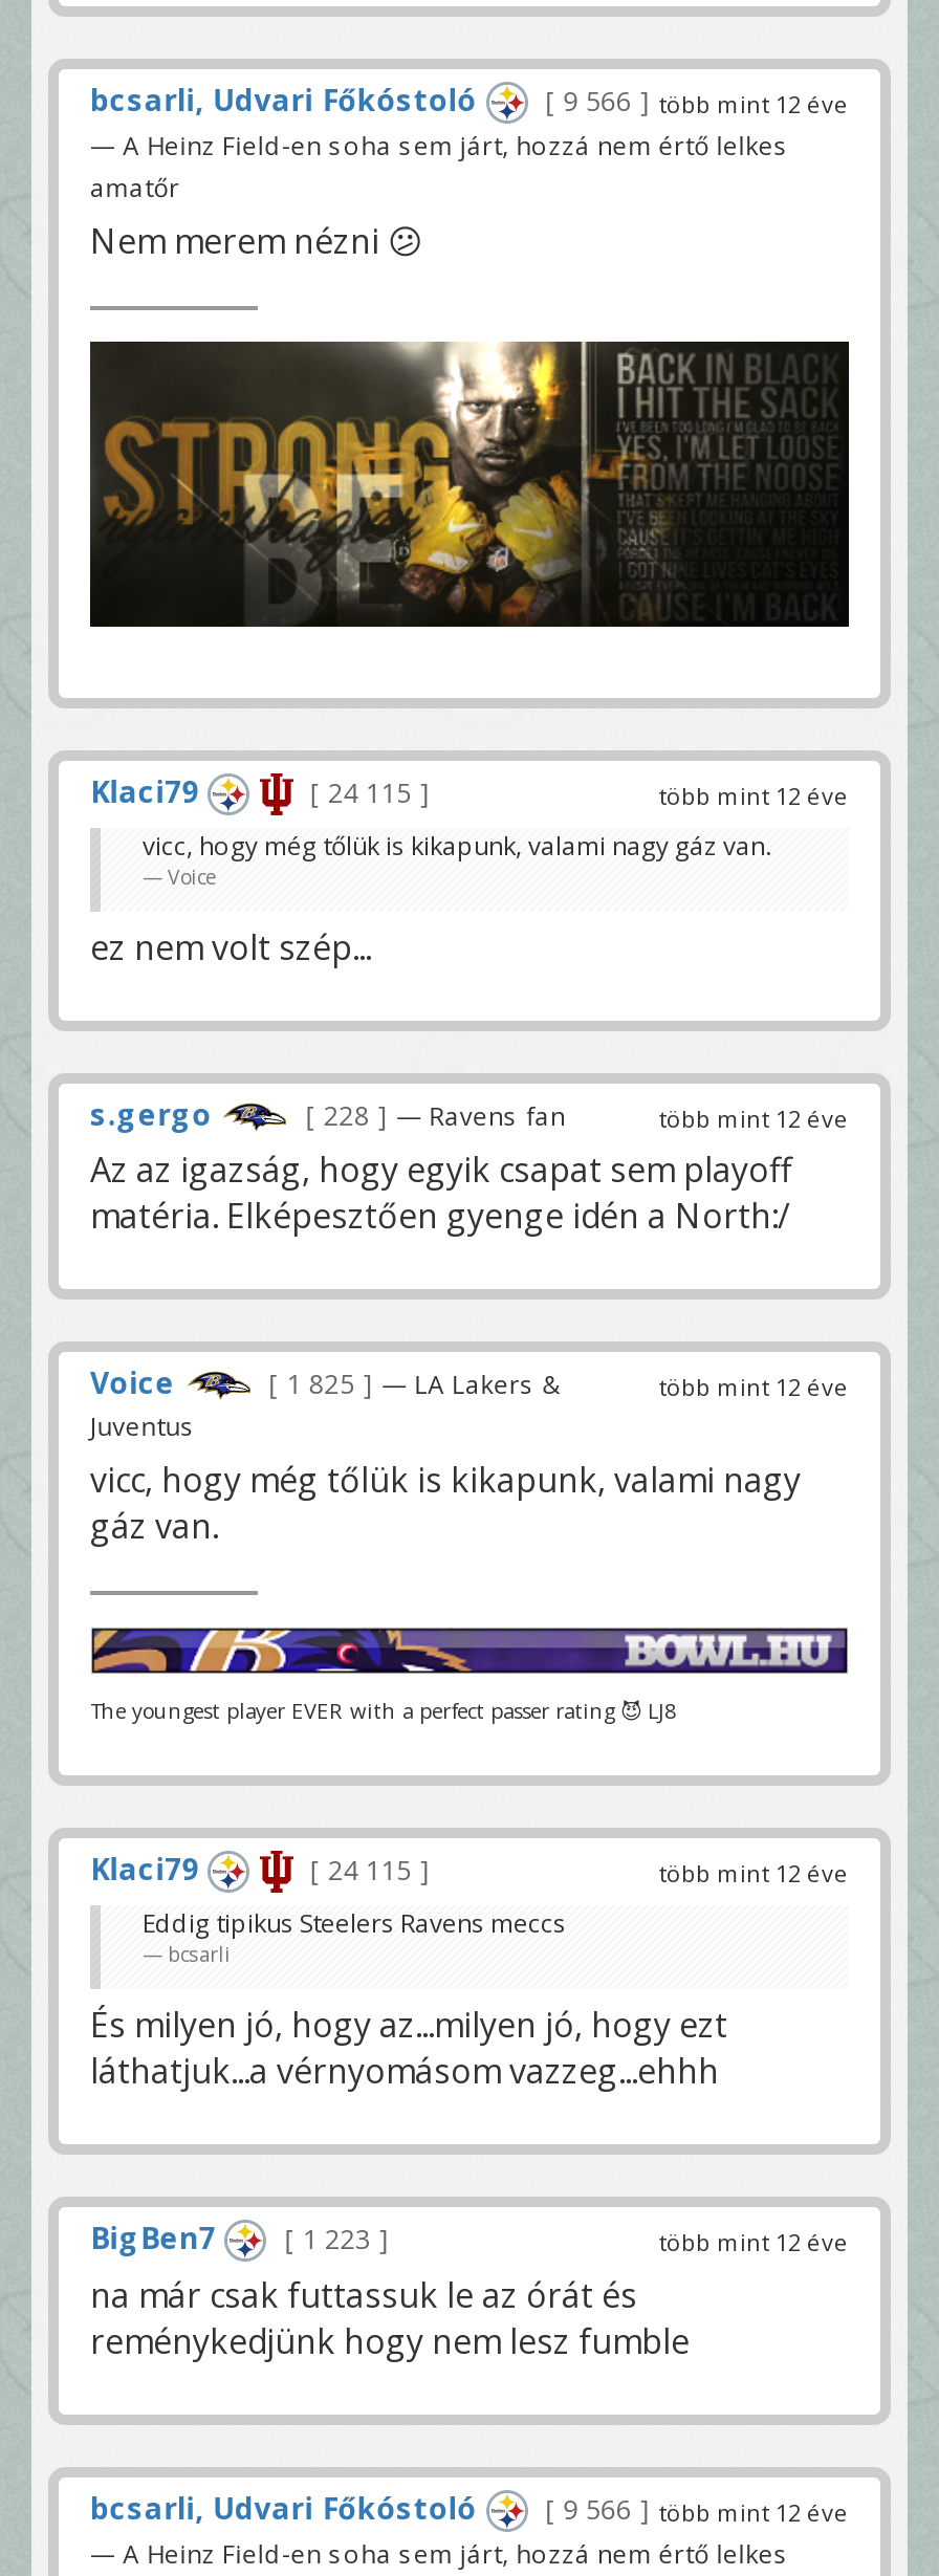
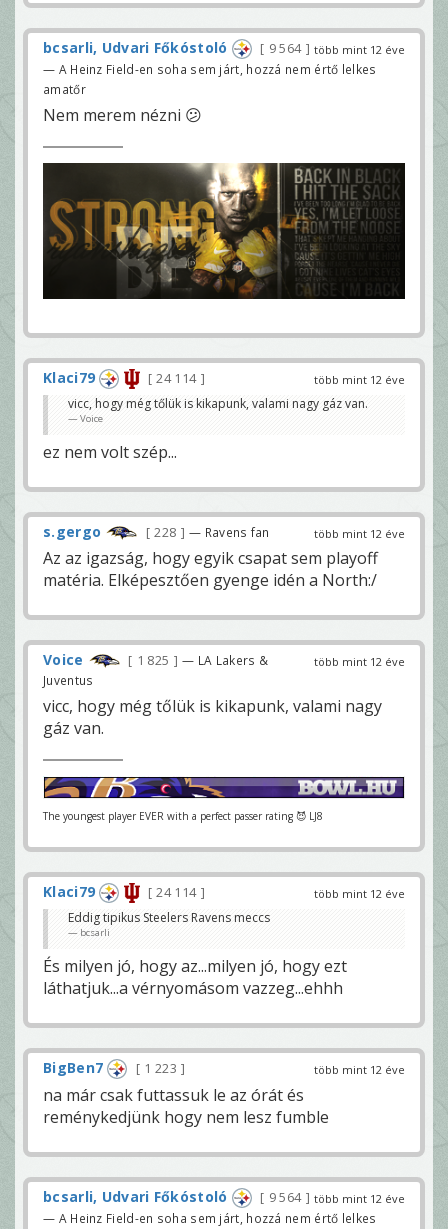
- 9 566 több mint 12 éve
+ 9 564 több mint 12 éve

- 24 115
+ 24 114

- 24 115
+ 24 114

- 9 566 több mint 12 éve
+ 9 564 több mint 12 éve
